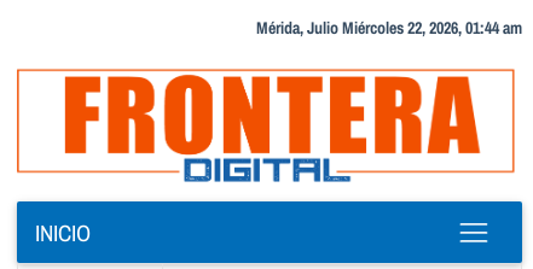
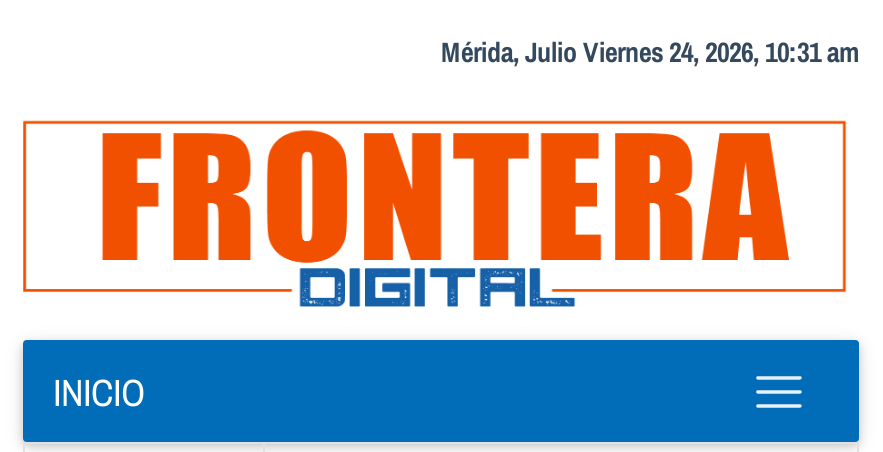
- Mérida, Julio Miércoles 22, 2026, 01:44 am
+ Mérida, Julio Viernes 24, 2026, 10:31 am
